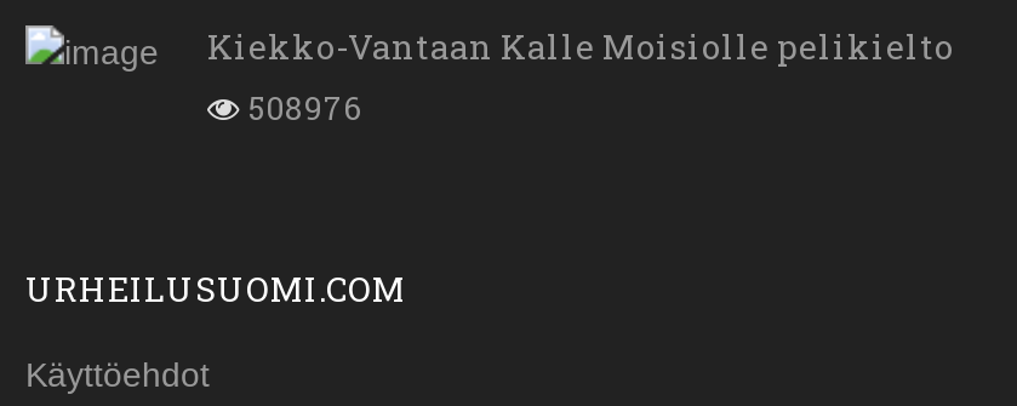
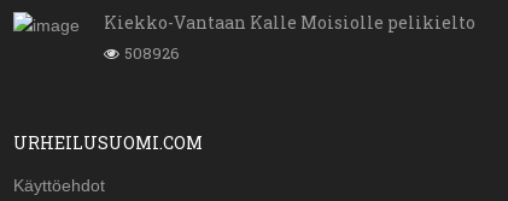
- 508976
+ 508926
